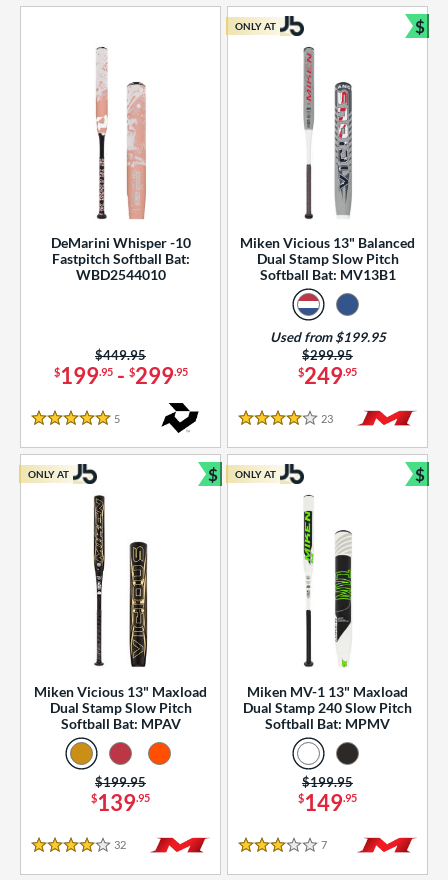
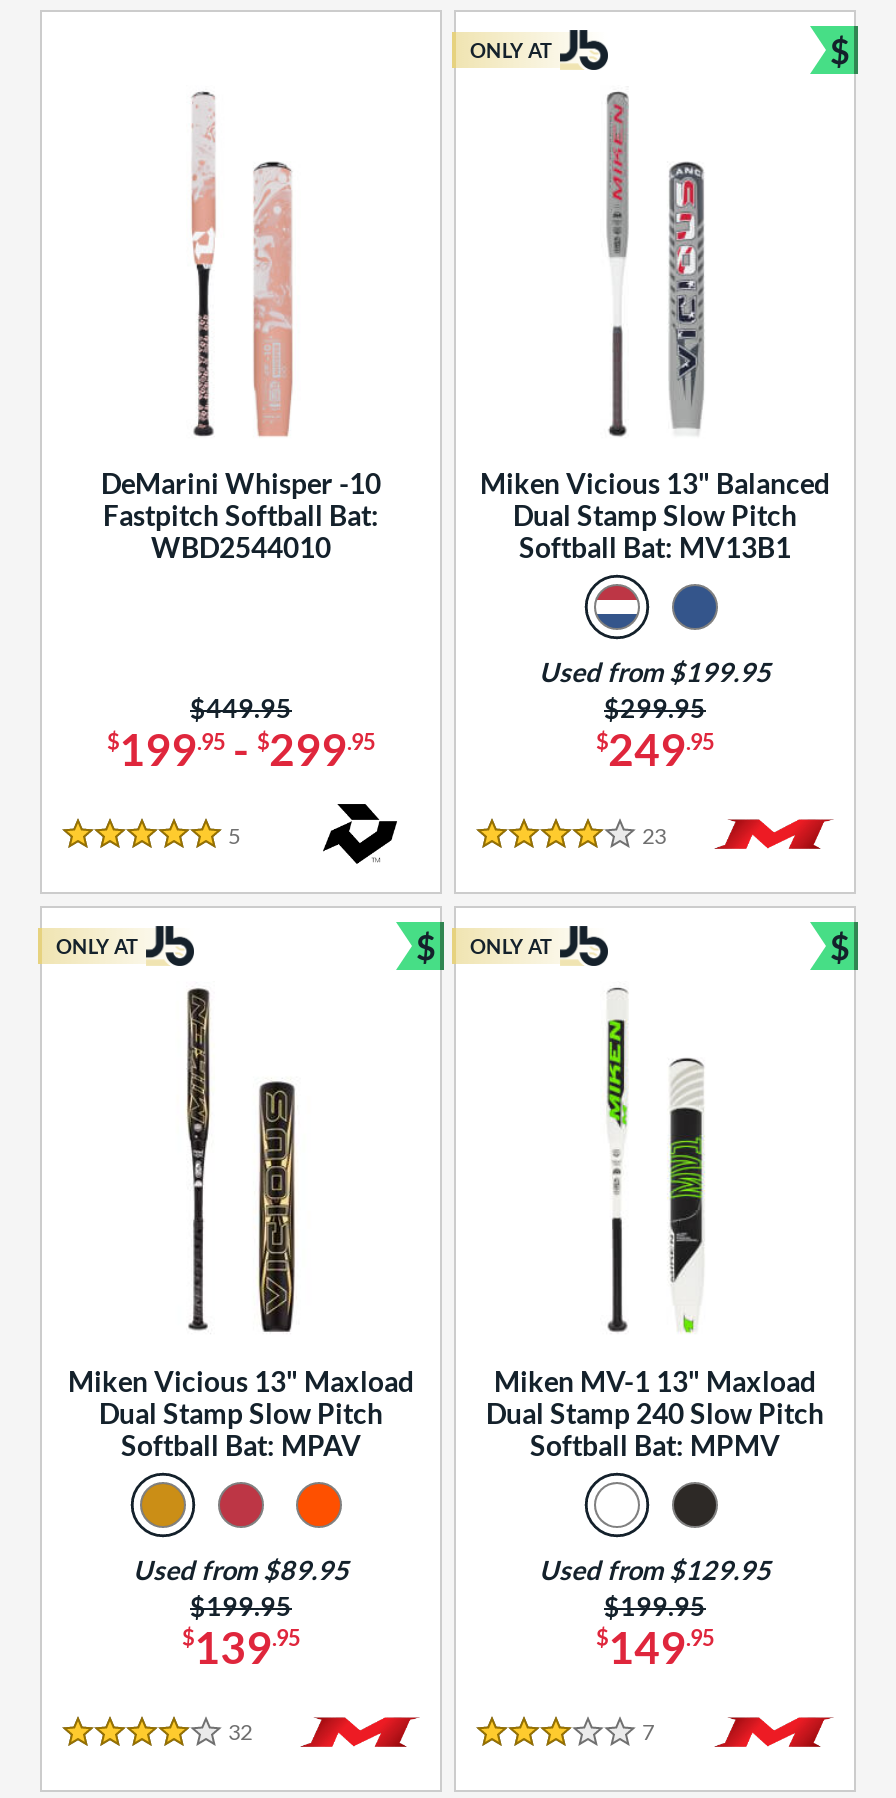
+ Used from $89.95

+ Used from $129.95
